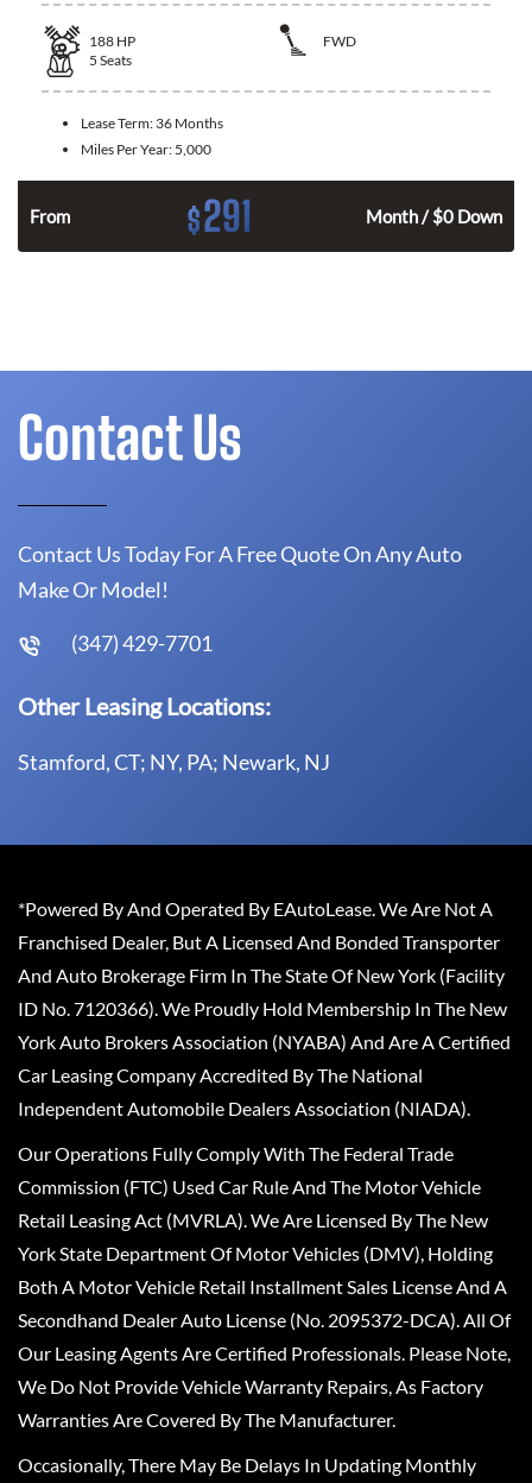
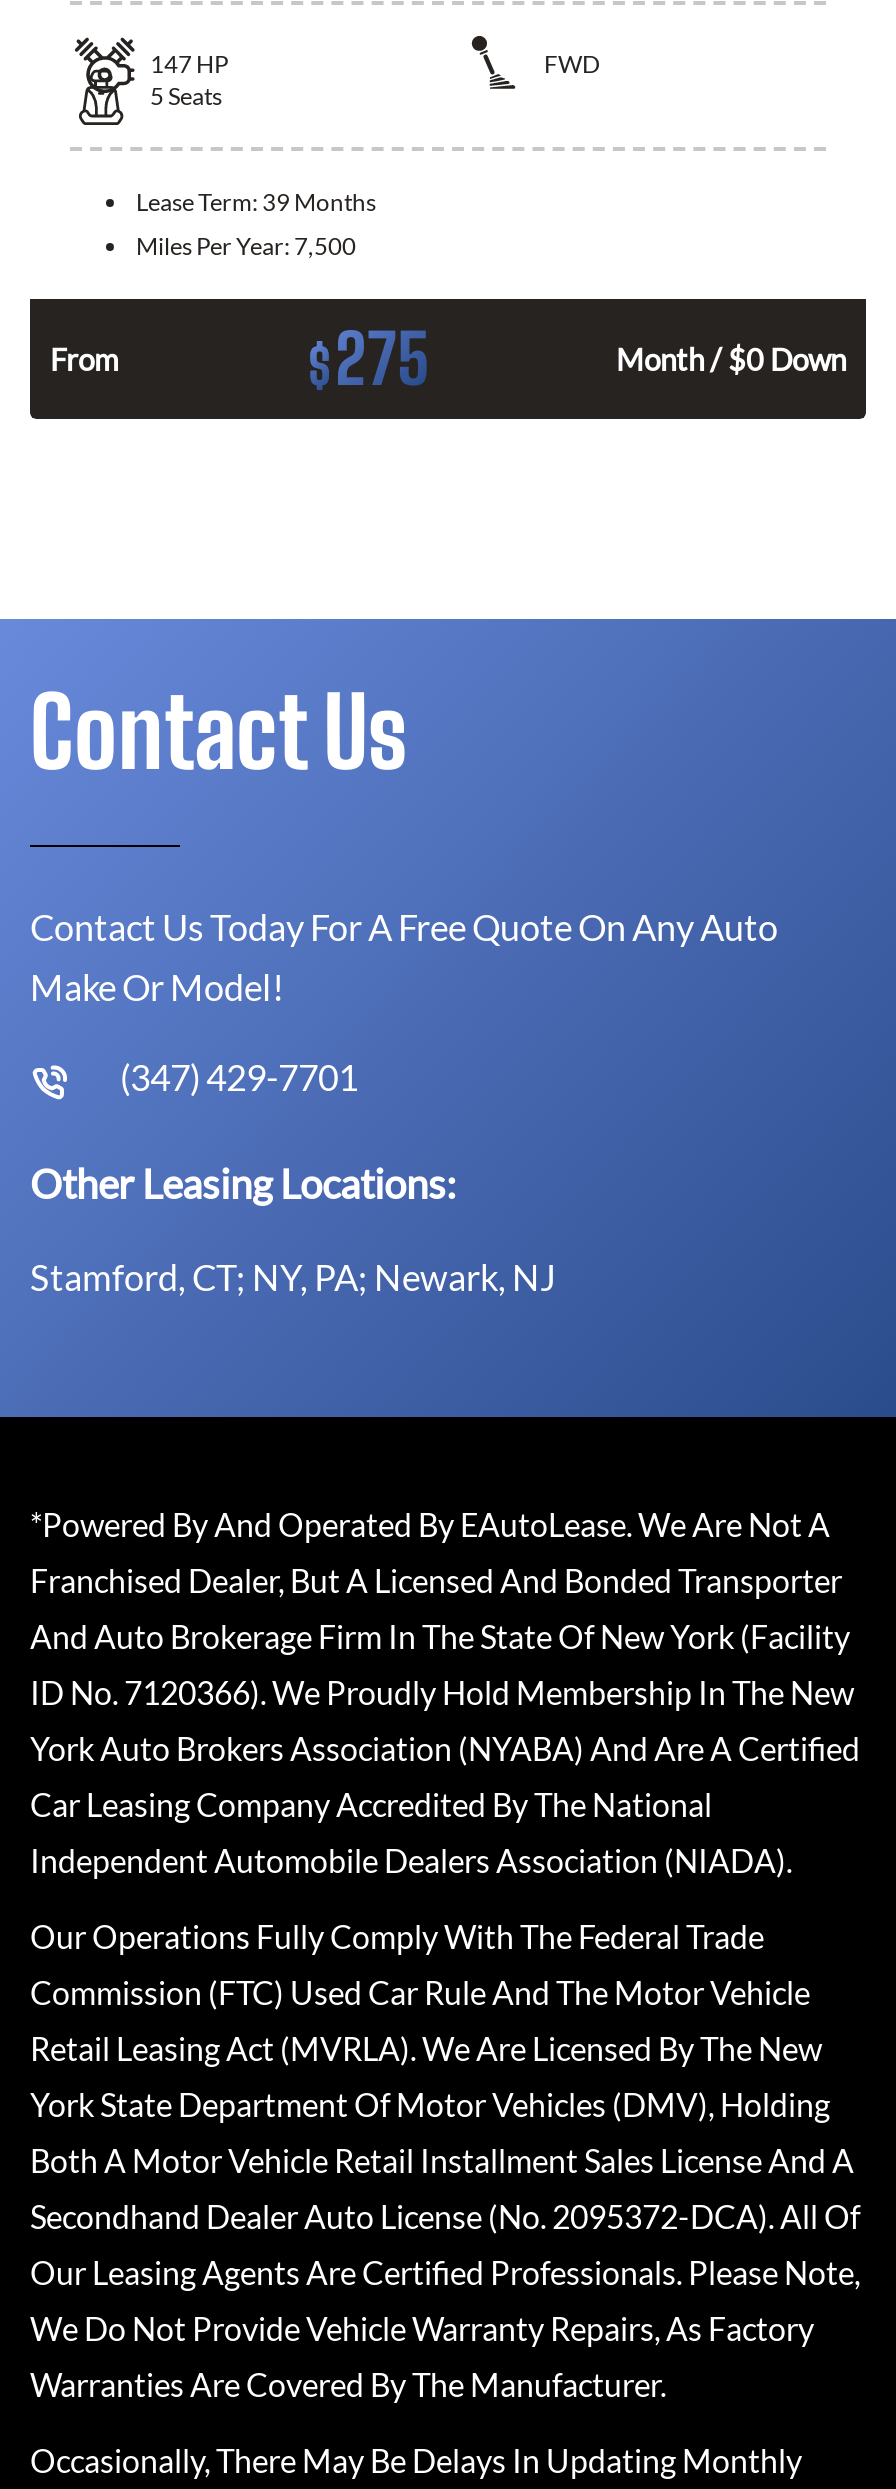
- 188 HP
+ 147 HP

- Lease Term: 36 Months
+ Lease Term: 39 Months

- Miles Per Year: 5,000
+ Miles Per Year: 7,500

- $ 291
+ $ 275
